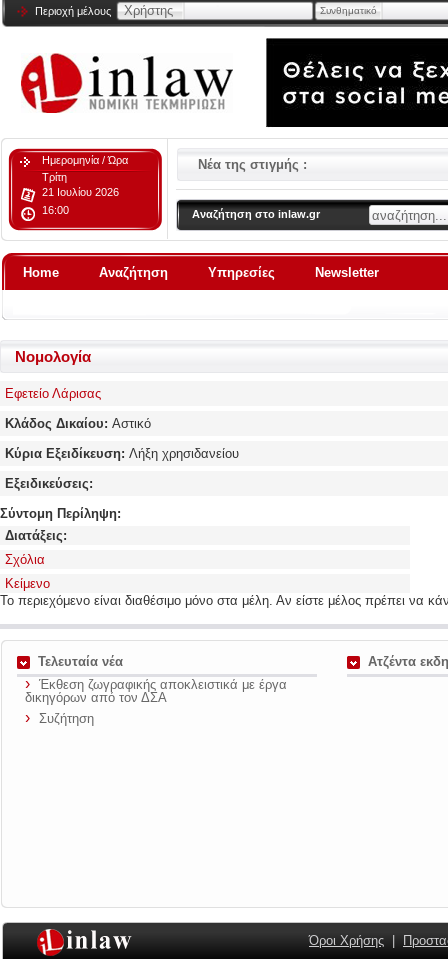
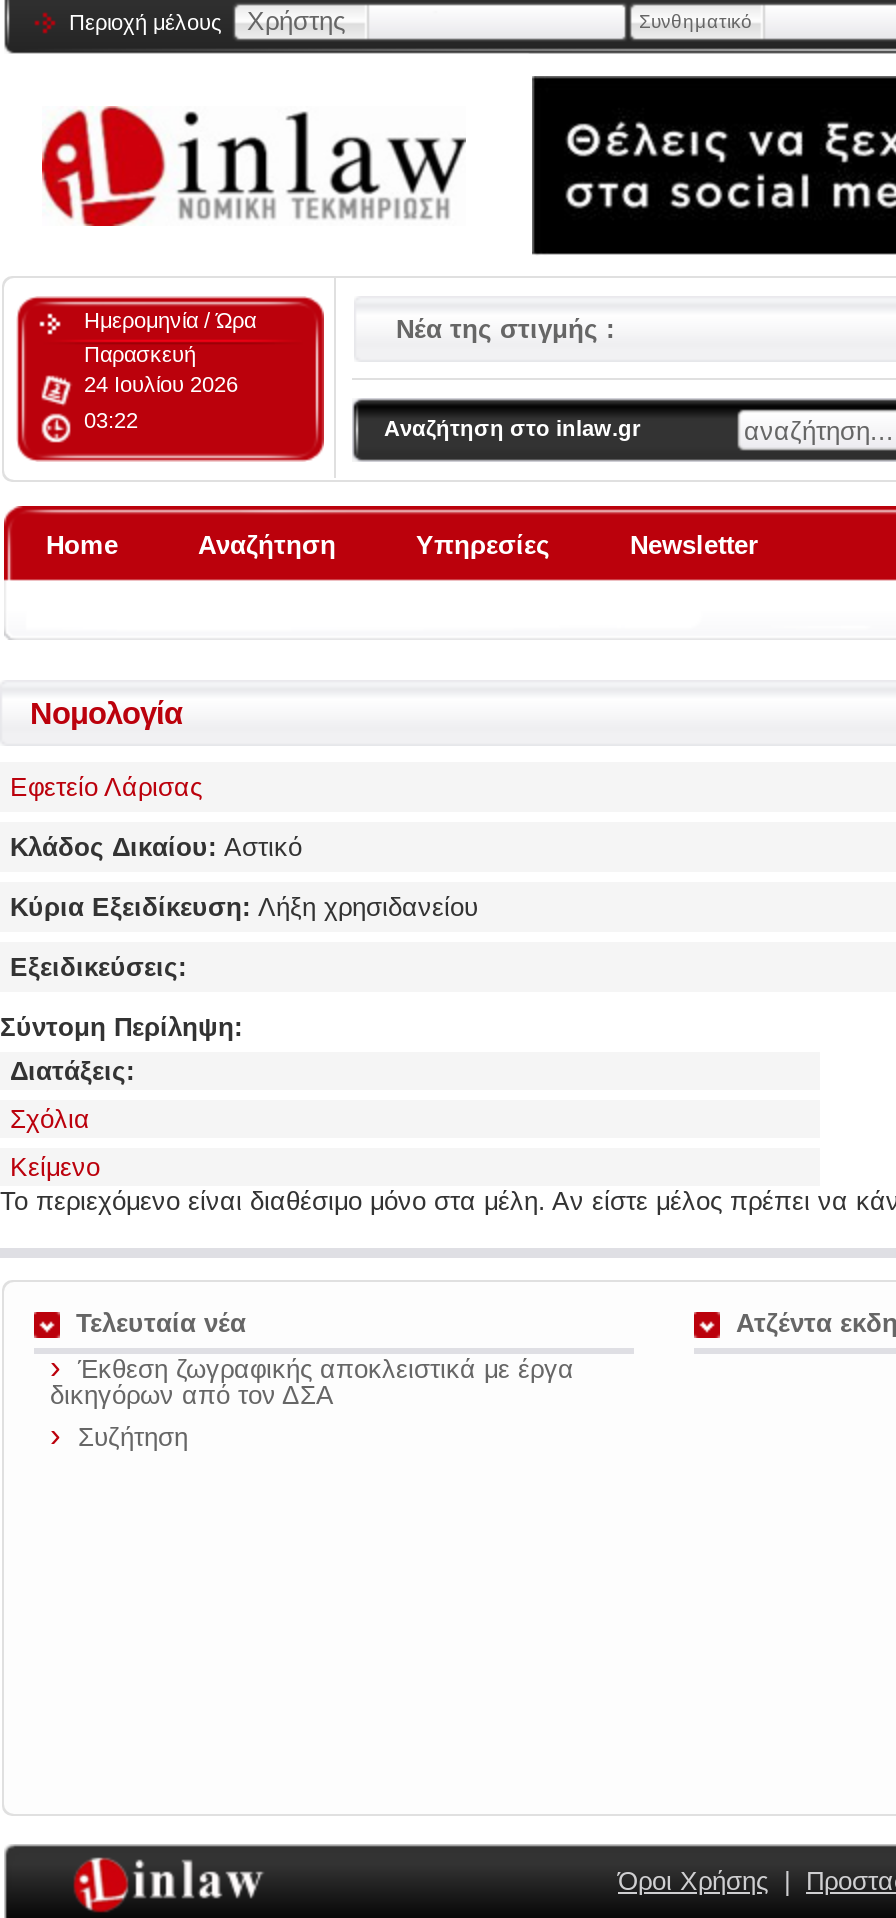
- Τρίτη
- 21 Ιουλίου 2026
+ Παρασκευή
+ 24 Ιουλίου 2026

- 16:00
+ 03:22
